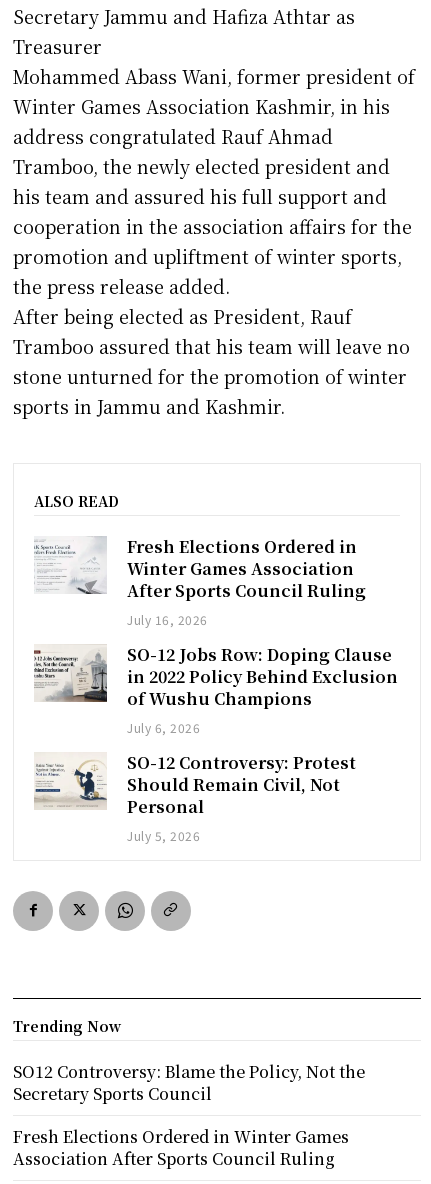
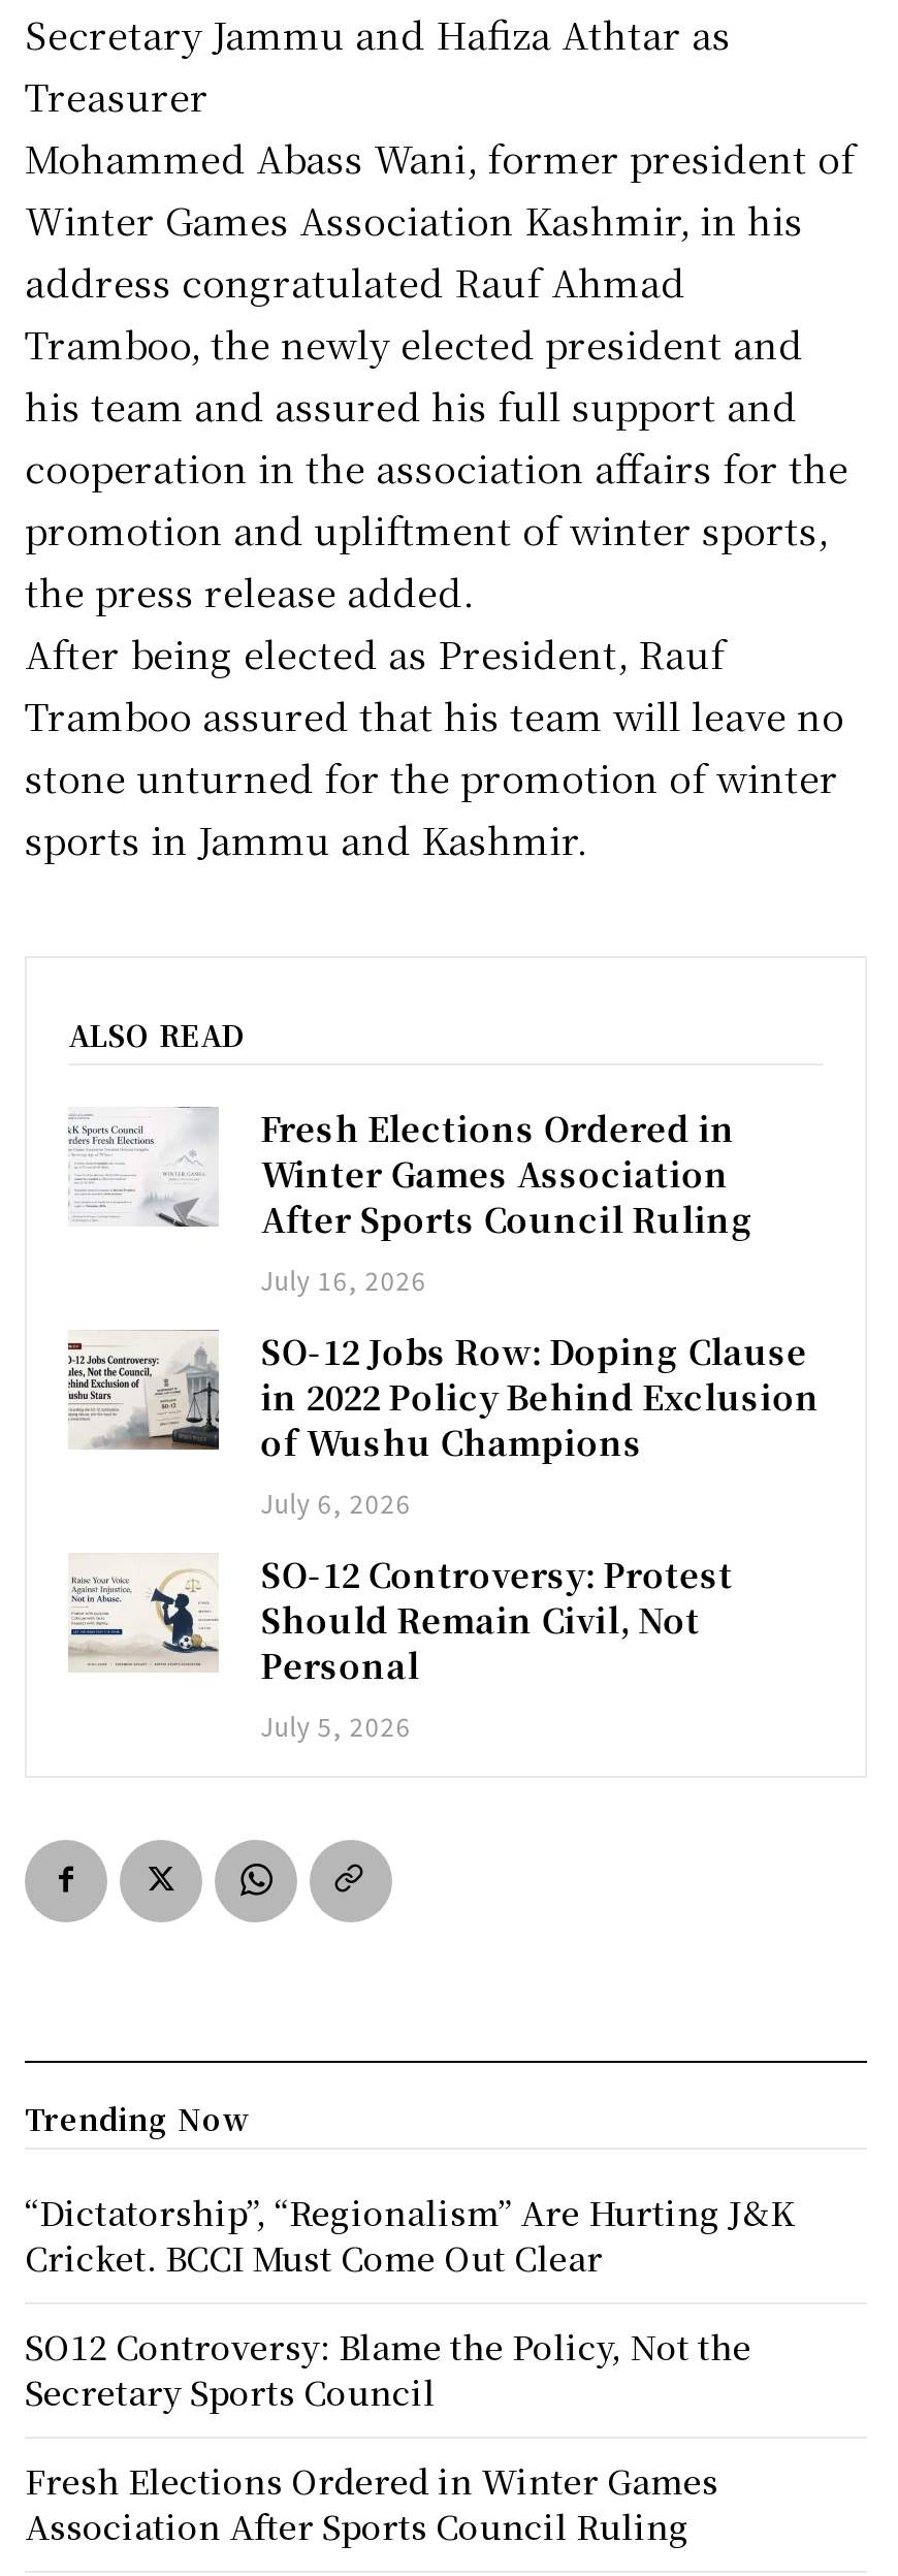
+ “Dictatorship”, “Regionalism” Are Hurting J&K
+ Cricket. BCCI Must Come Out Clear
